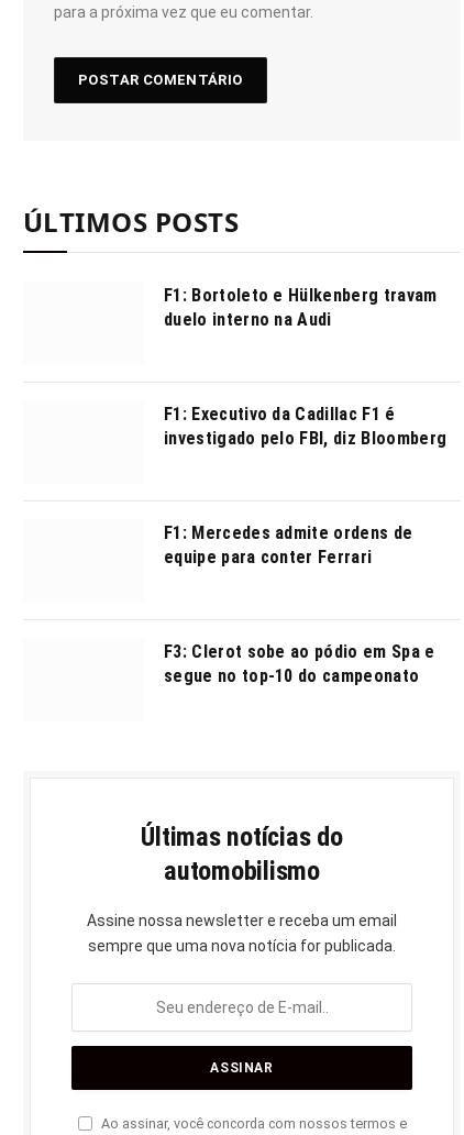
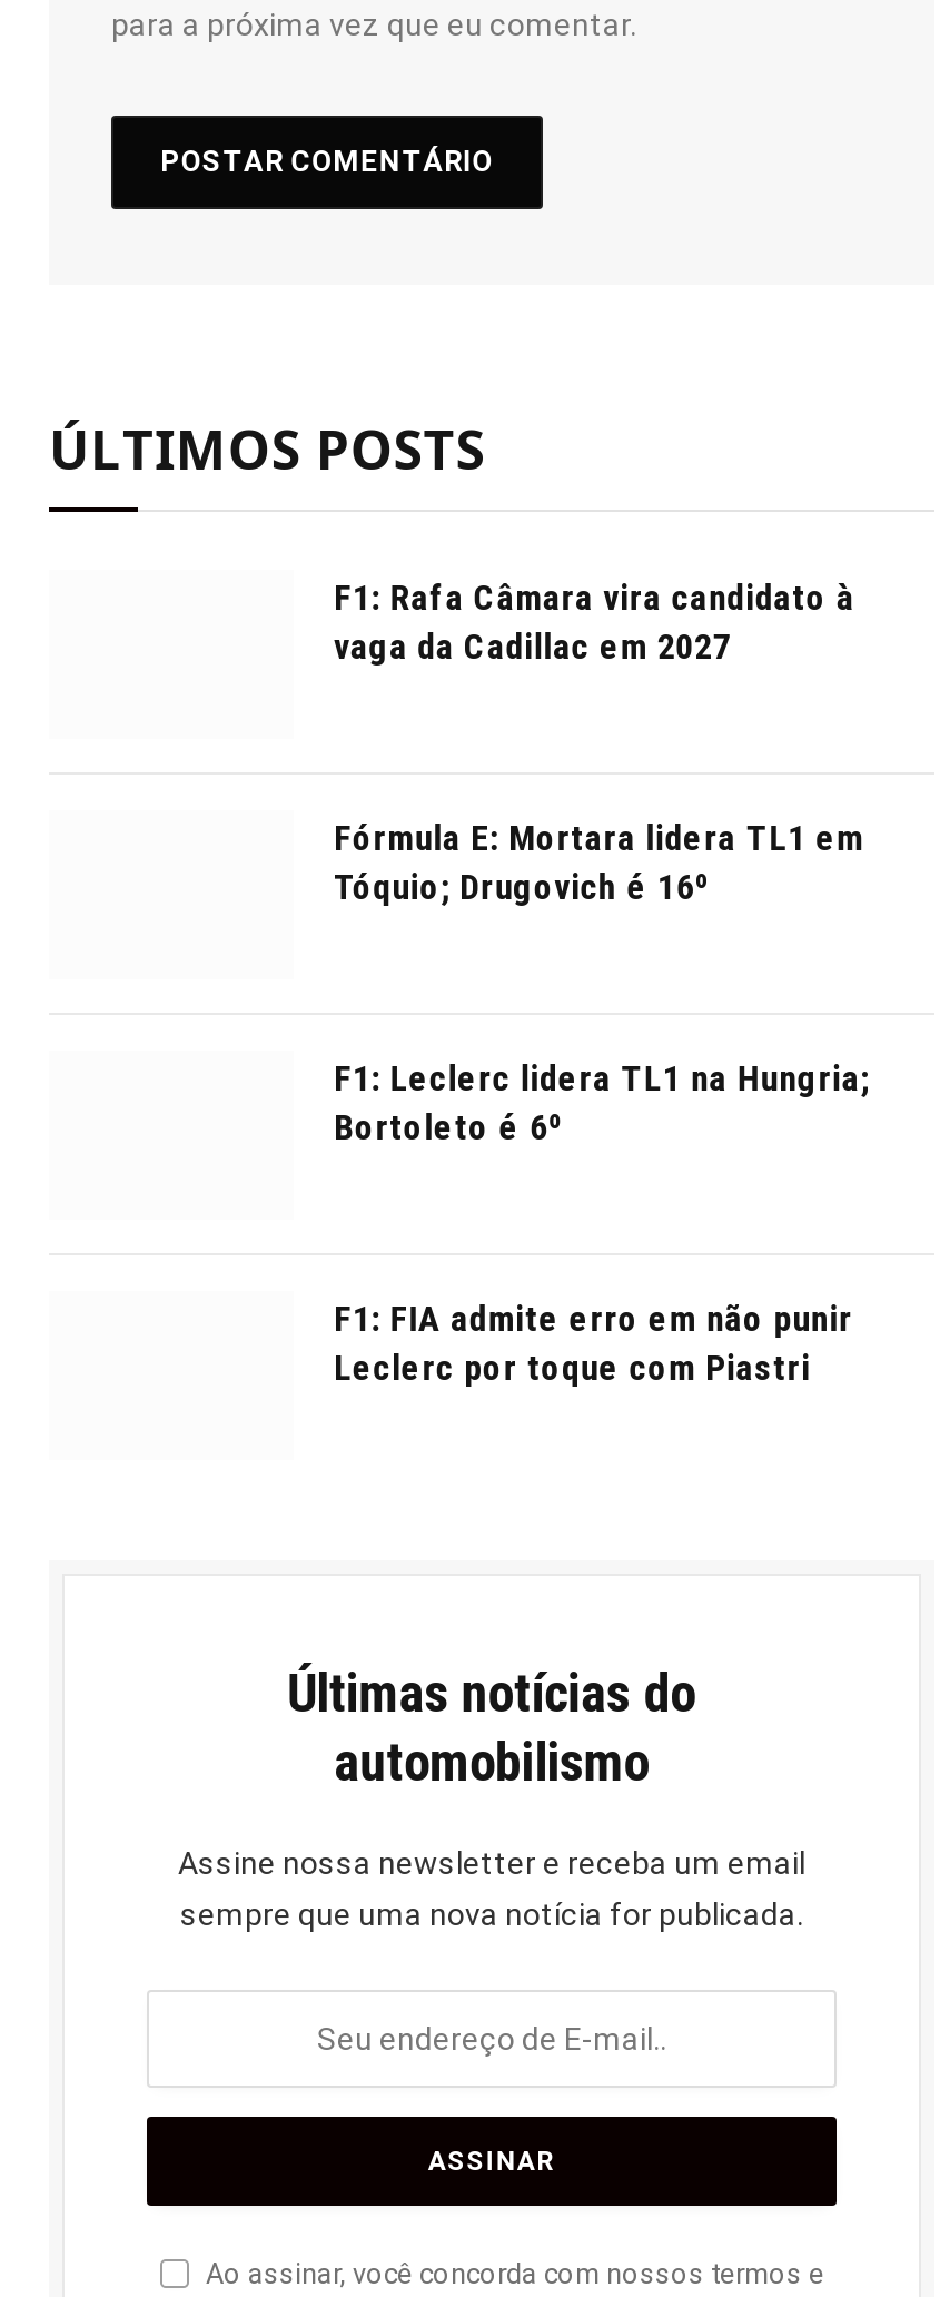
- F1: Bortoleto e Hülkenberg travam
- duelo interno na Audi
+ F1: Rafa Câmara vira candidato à
+ vaga da Cadillac em 2027

- F1: Executivo da Cadillac F1 é
- investigado pelo FBI, diz Bloomberg
+ Fórmula E: Mortara lidera TL1 em
+ Tóquio; Drugovich é 16º

- F1: Mercedes admite ordens de
- equipe para conter Ferrari
+ F1: Leclerc lidera TL1 na Hungria;
+ Bortoleto é 6º

- F3: Clerot sobe ao pódio em Spa e
- segue no top-10 do campeonato
+ F1: FIA admite erro em não punir
+ Leclerc por toque com Piastri
